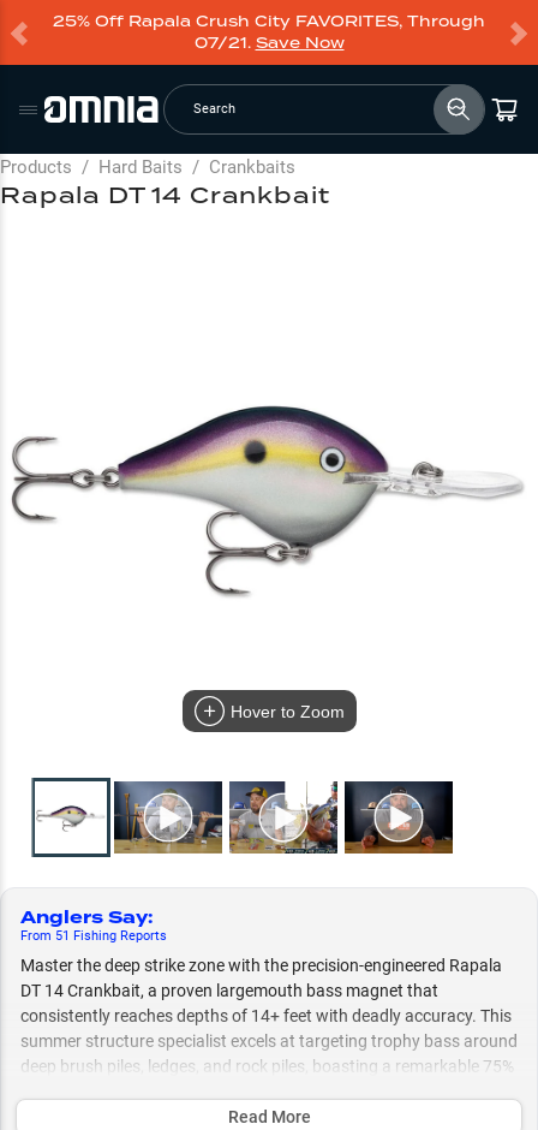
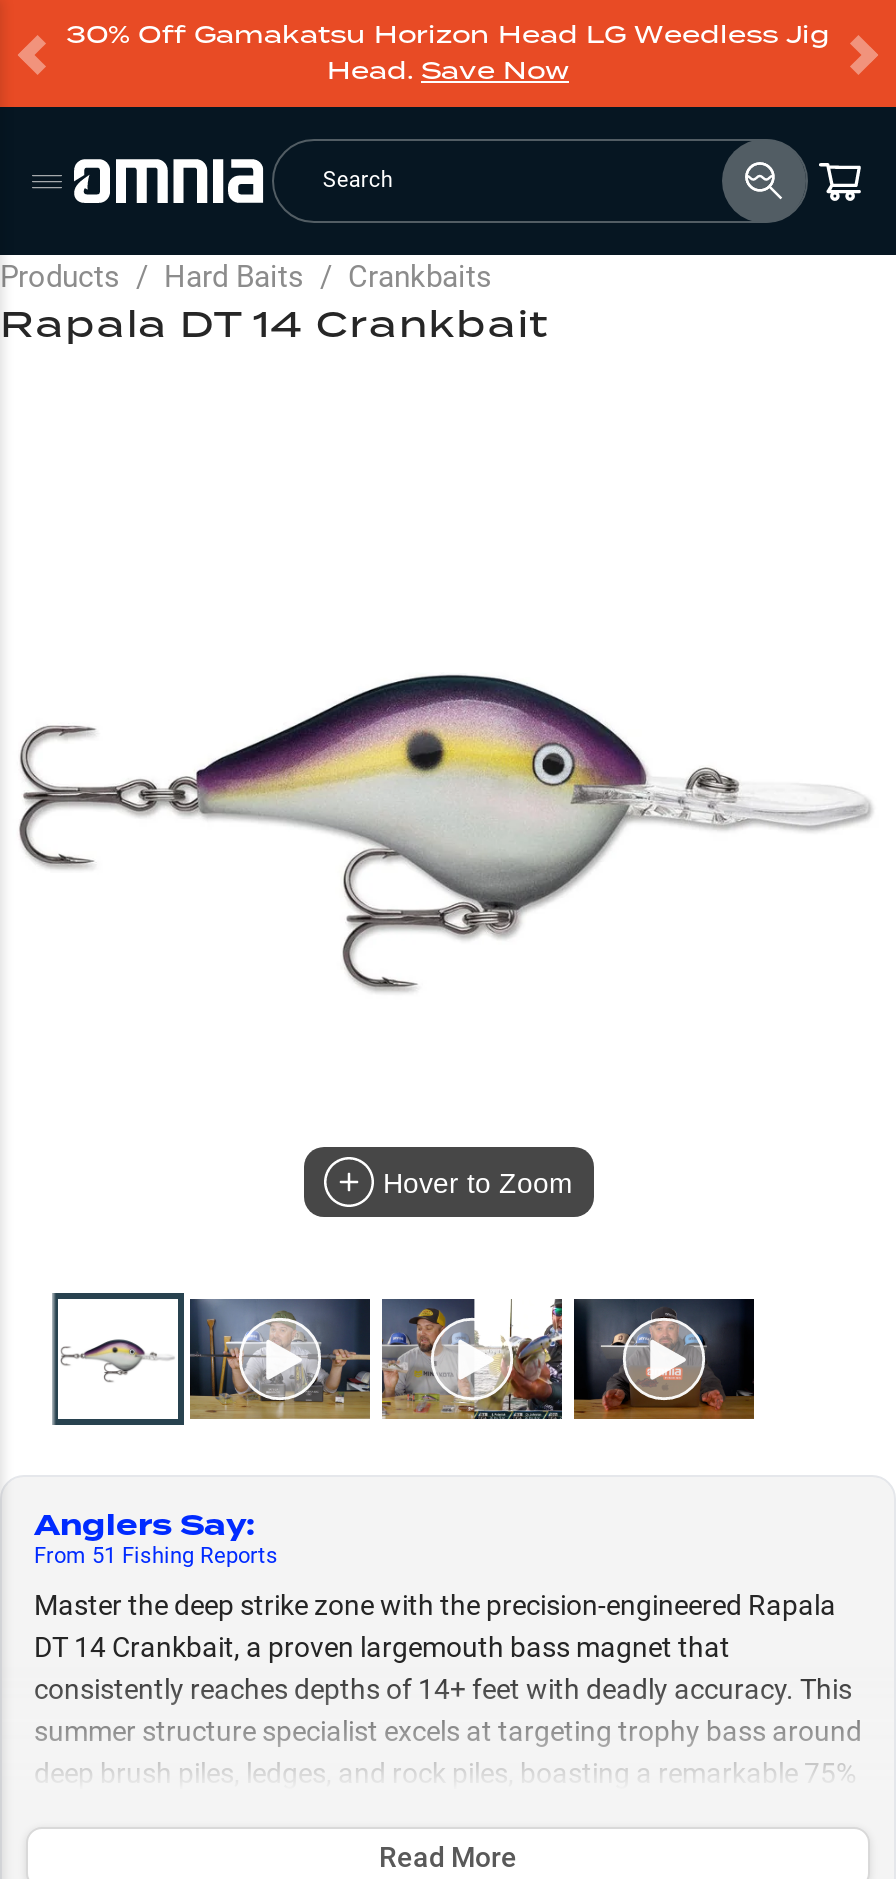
- 25% Off Rapala Crush City FAVORITES, Through
- 07/21. Save Now
+ 30% Off Gamakatsu Horizon Head LG Weedless Jig
+ Head. Save Now
